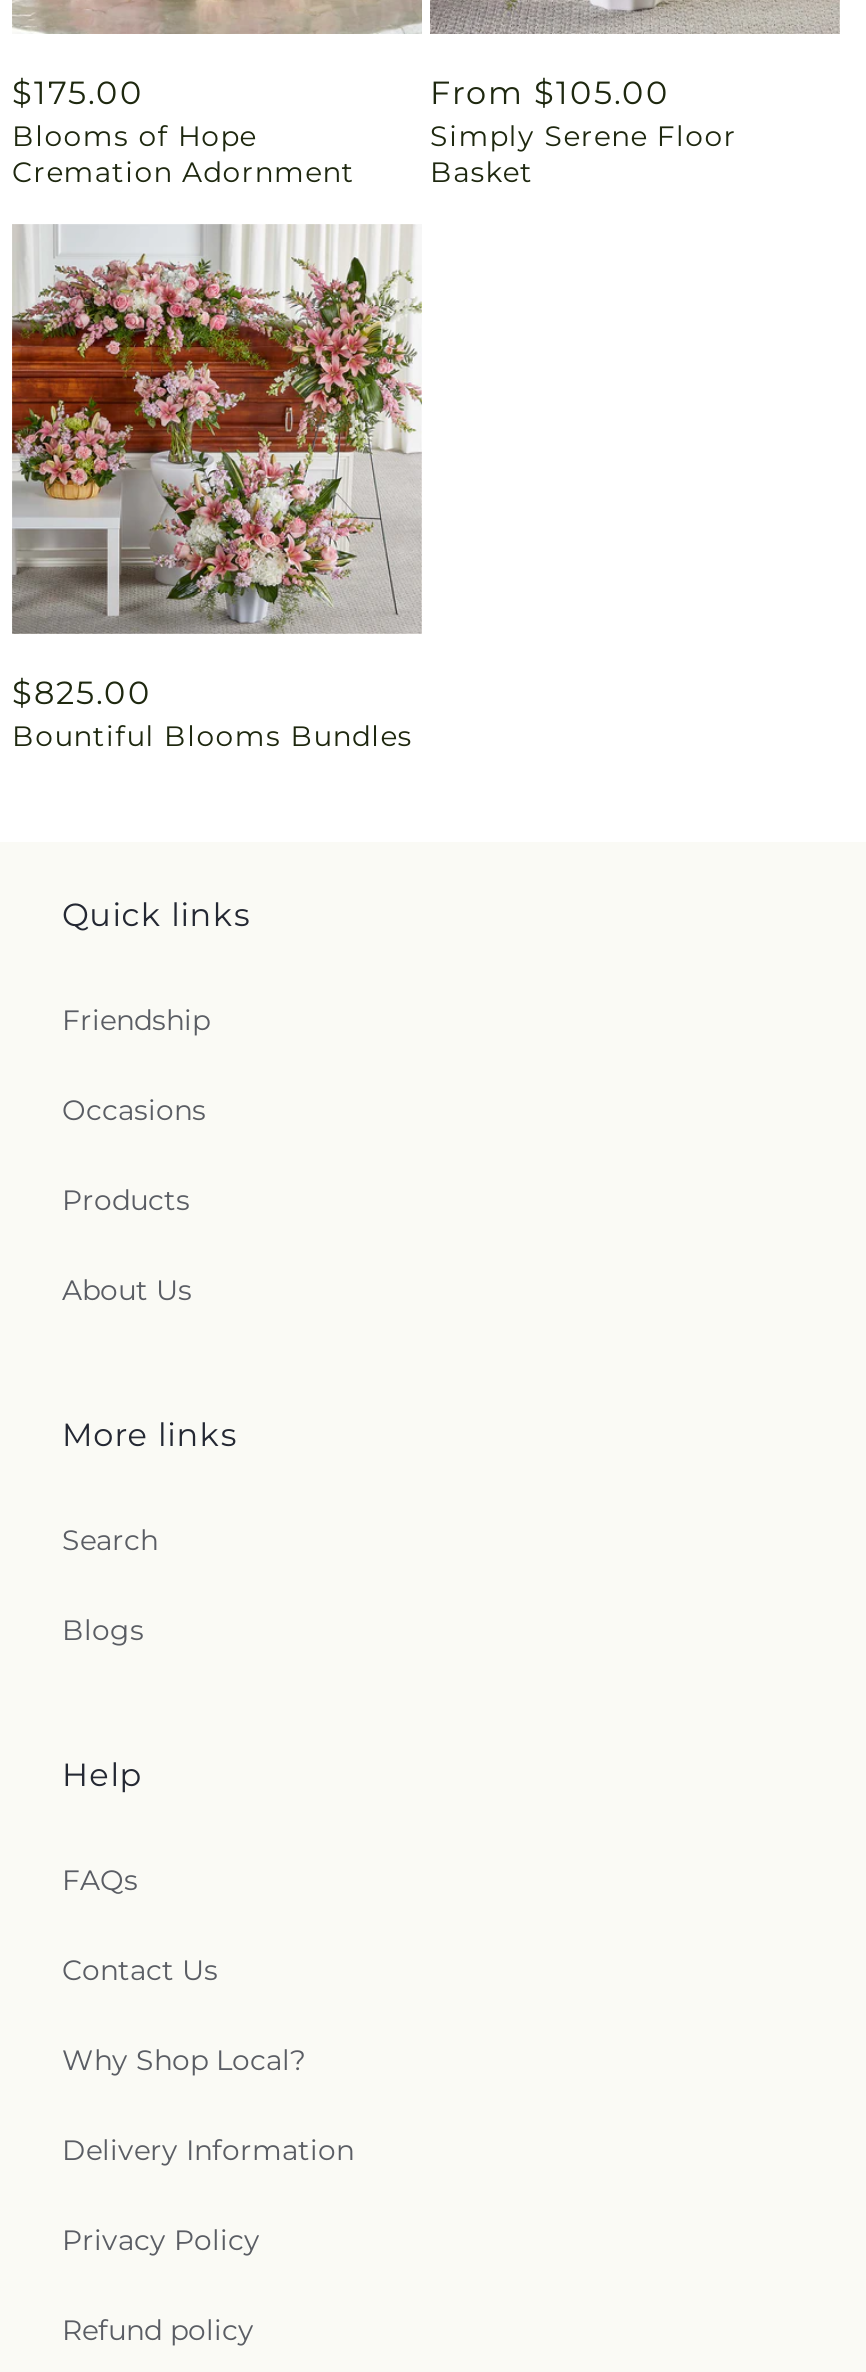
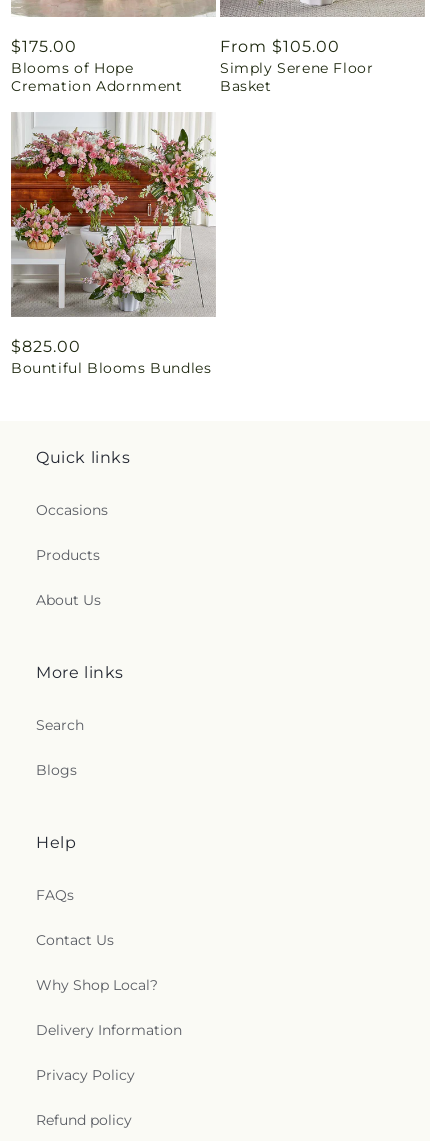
- Friendship
